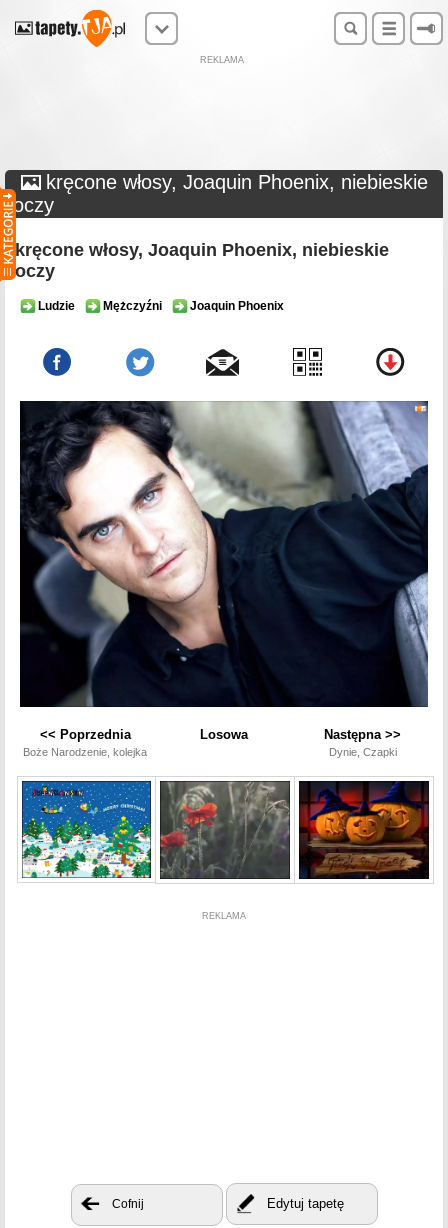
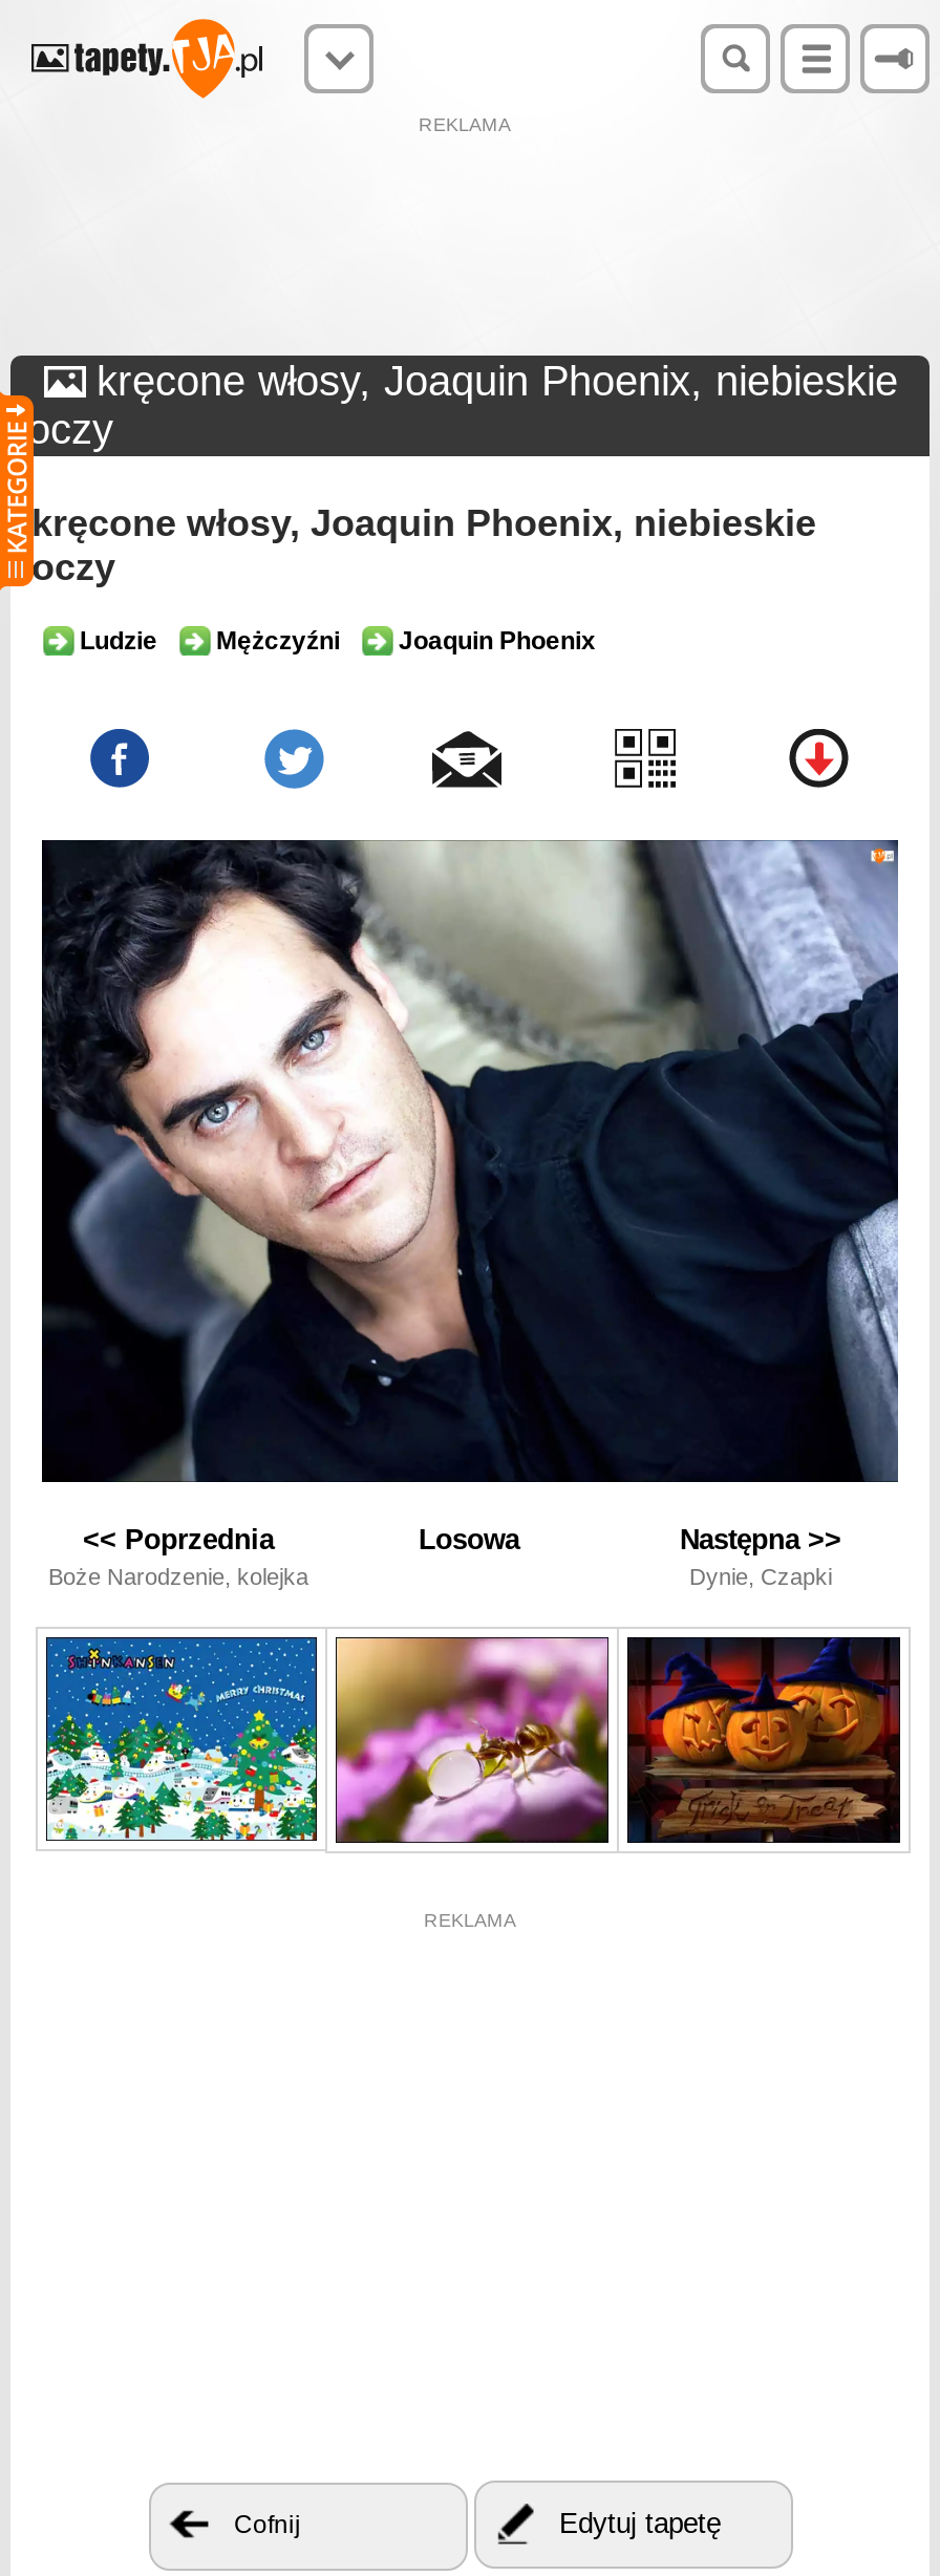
- [image]
+ [image]
